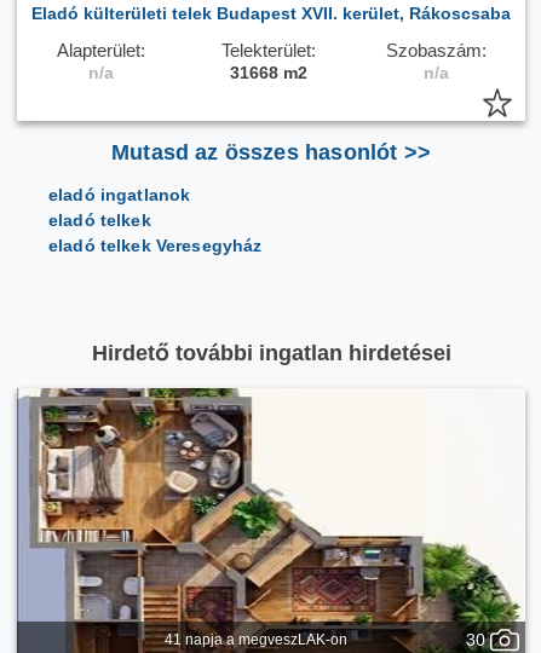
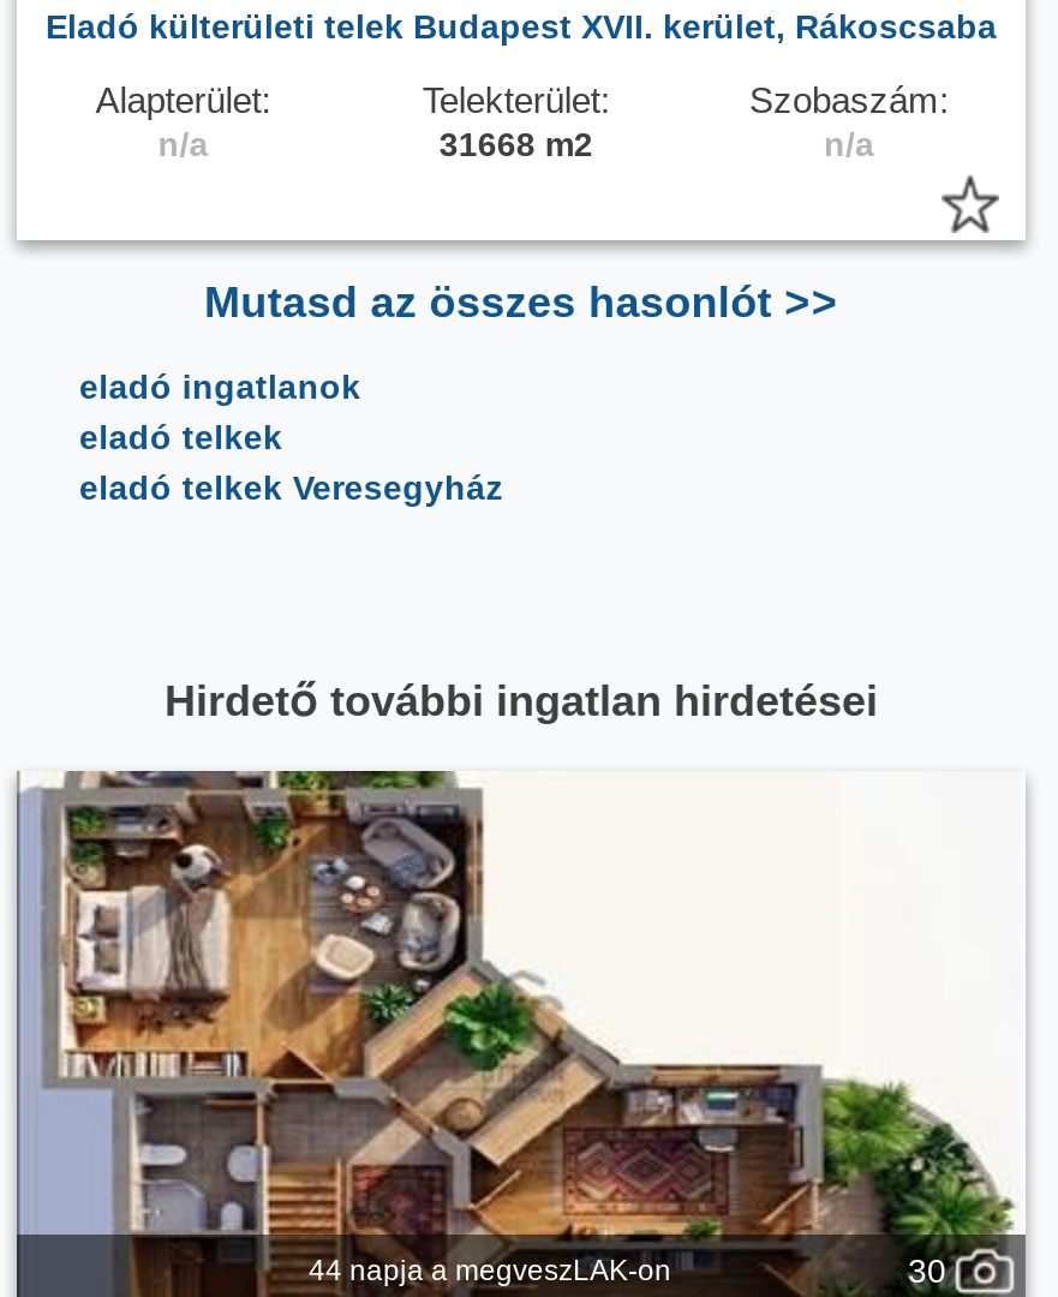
- 41 napja a megveszLAK-on
+ 44 napja a megveszLAK-on
